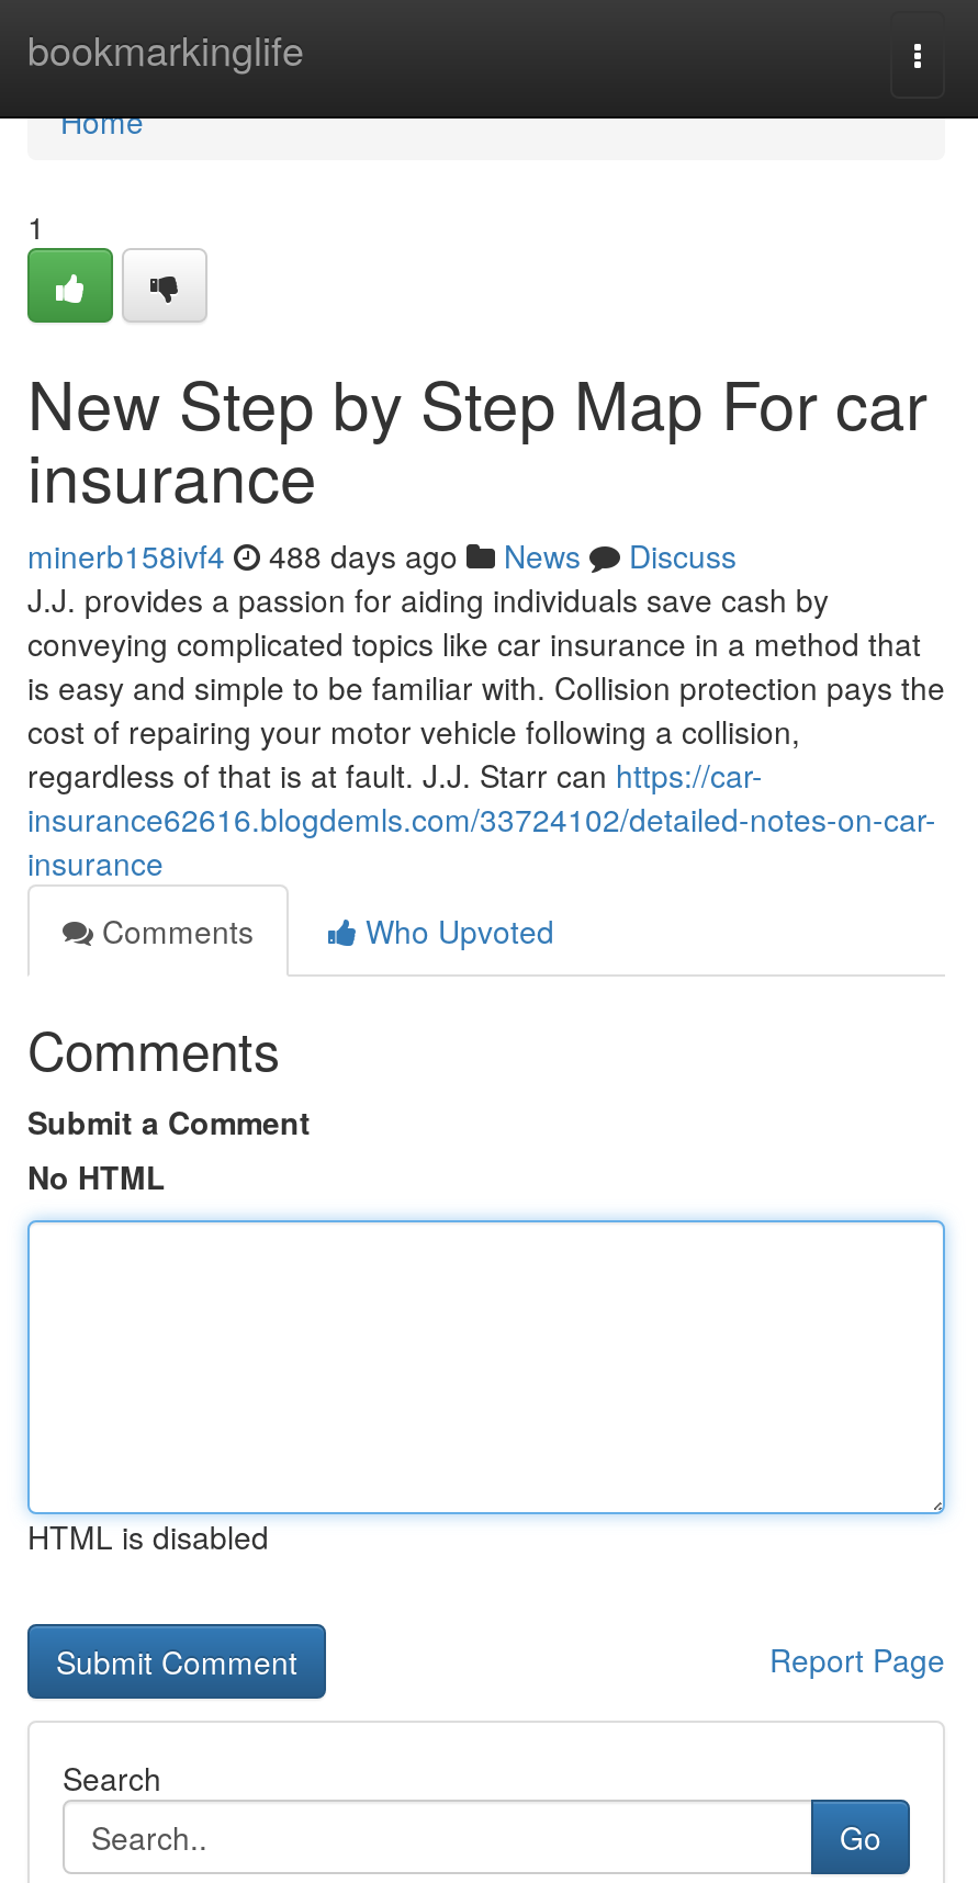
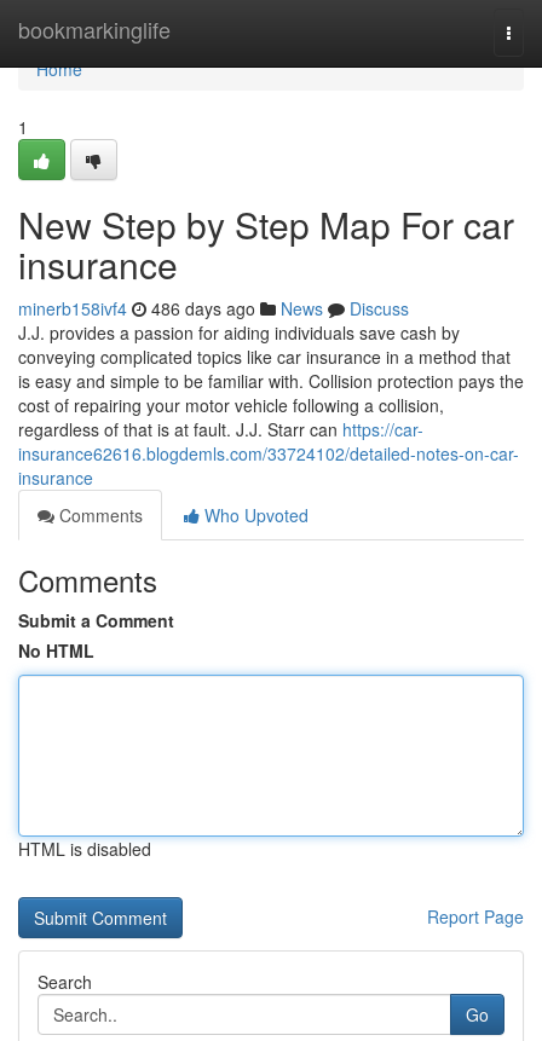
- minerb158ivf4 488 days ago News Discuss
+ minerb158ivf4 486 days ago News Discuss
